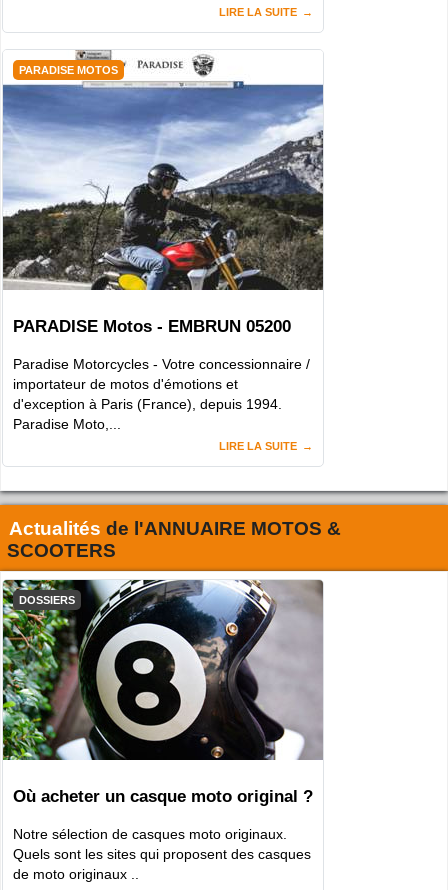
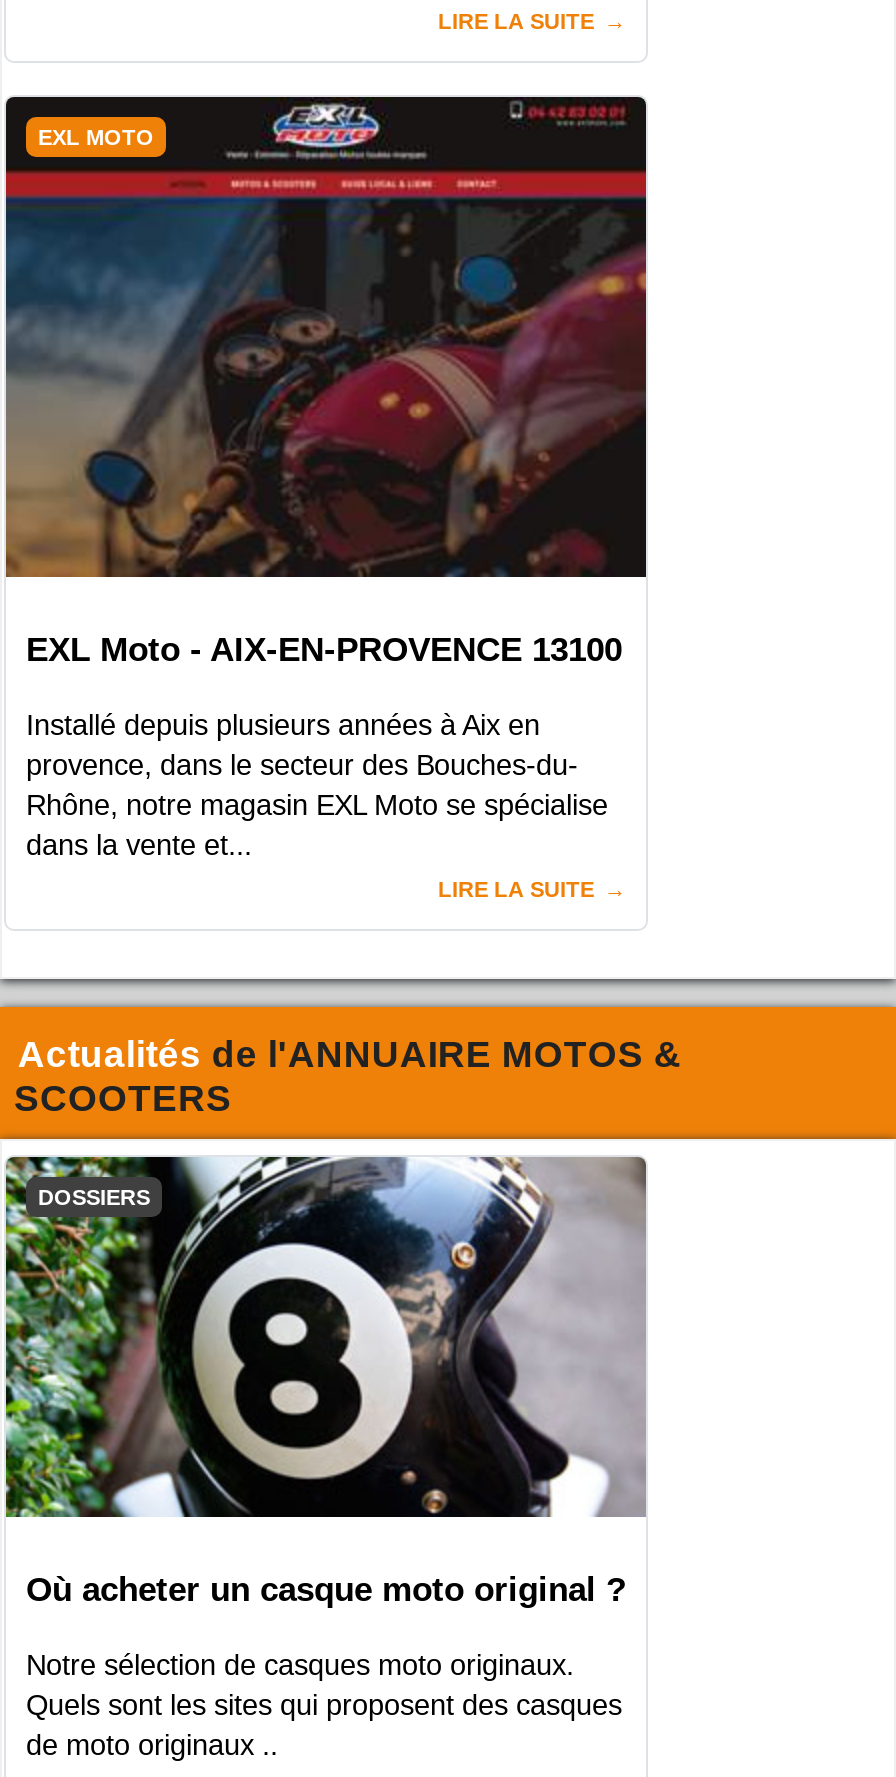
- [image]
- PARADISE MOTOS
+ [image]
+ EXL MOTO

- PARADISE Motos - EMBRUN 05200
+ EXL Moto - AIX-EN-PROVENCE 13100

- Paradise Motorcycles - Votre concessionnaire /
- importateur de motos d'émotions et
- d'exception à Paris (France), depuis 1994.
- Paradise Moto,...
+ Installé depuis plusieurs années à Aix en
+ provence, dans le secteur des Bouches-du-
+ Rhône, notre magasin EXL Moto se spécialise
+ dans la vente et...
